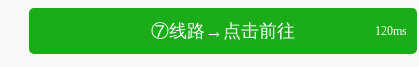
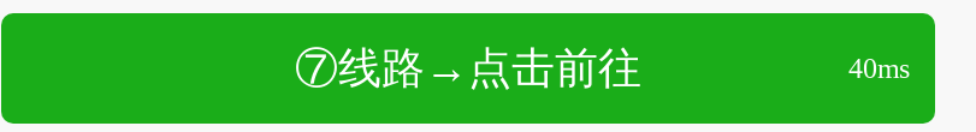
- 120ms
+ 40ms
